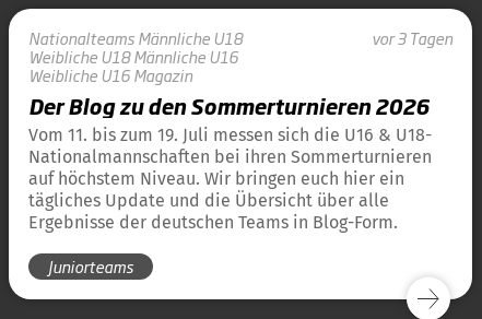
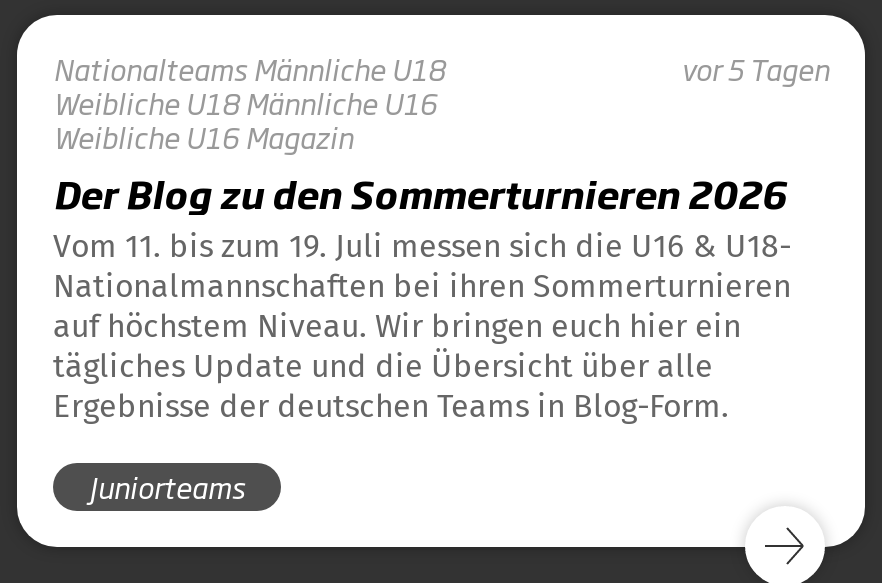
- vor 3 Tagen
+ vor 5 Tagen
